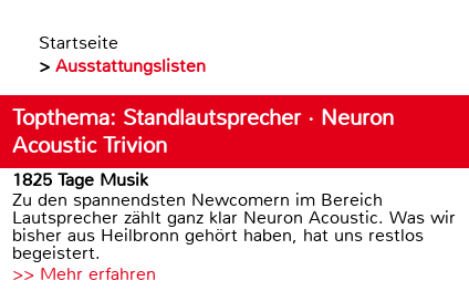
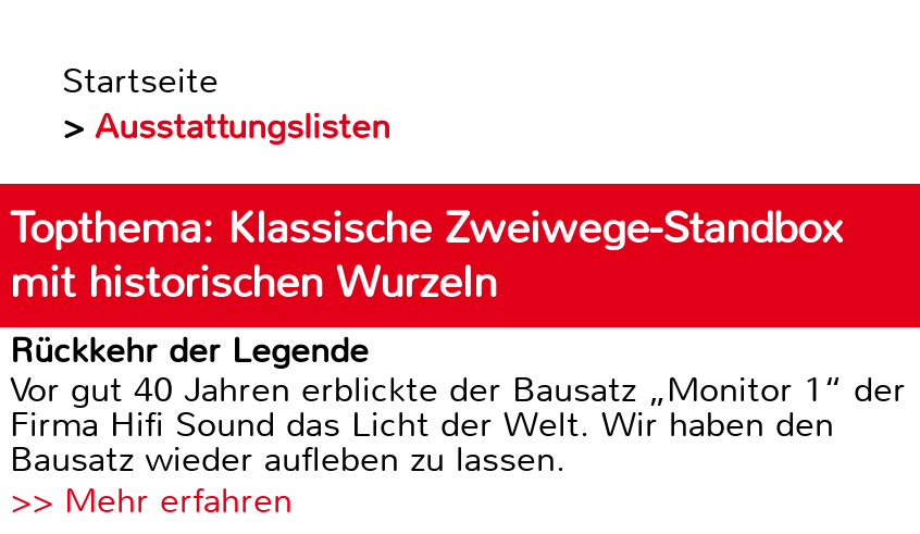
- Topthema: Standlautsprecher · Neuron
- Acoustic Trivion
- 1825 Tage Musik
- Zu den spannendsten Newcomern im Bereich
- Lautsprecher zählt ganz klar Neuron Acoustic. Was wir
- bisher aus Heilbronn gehört haben, hat uns restlos
- begeistert.
+ Topthema: Klassische Zweiwege-Standbox
+ mit historischen Wurzeln
+ Rückkehr der Legende
+ Vor gut 40 Jahren erblickte der Bausatz „Monitor 1“ der
+ Firma Hifi Sound das Licht der Welt. Wir haben den
+ Bausatz wieder aufleben zu lassen.
